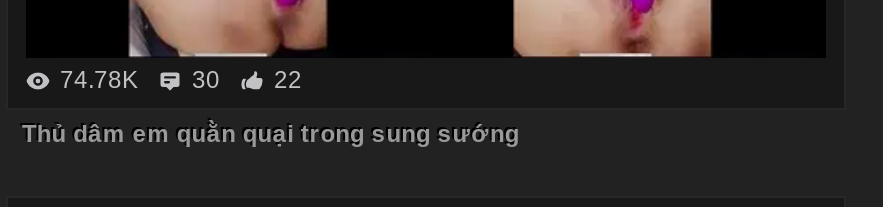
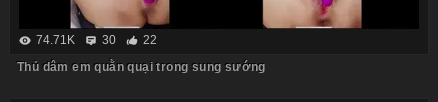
- 74.78K 30 22
+ 74.71K 30 22
